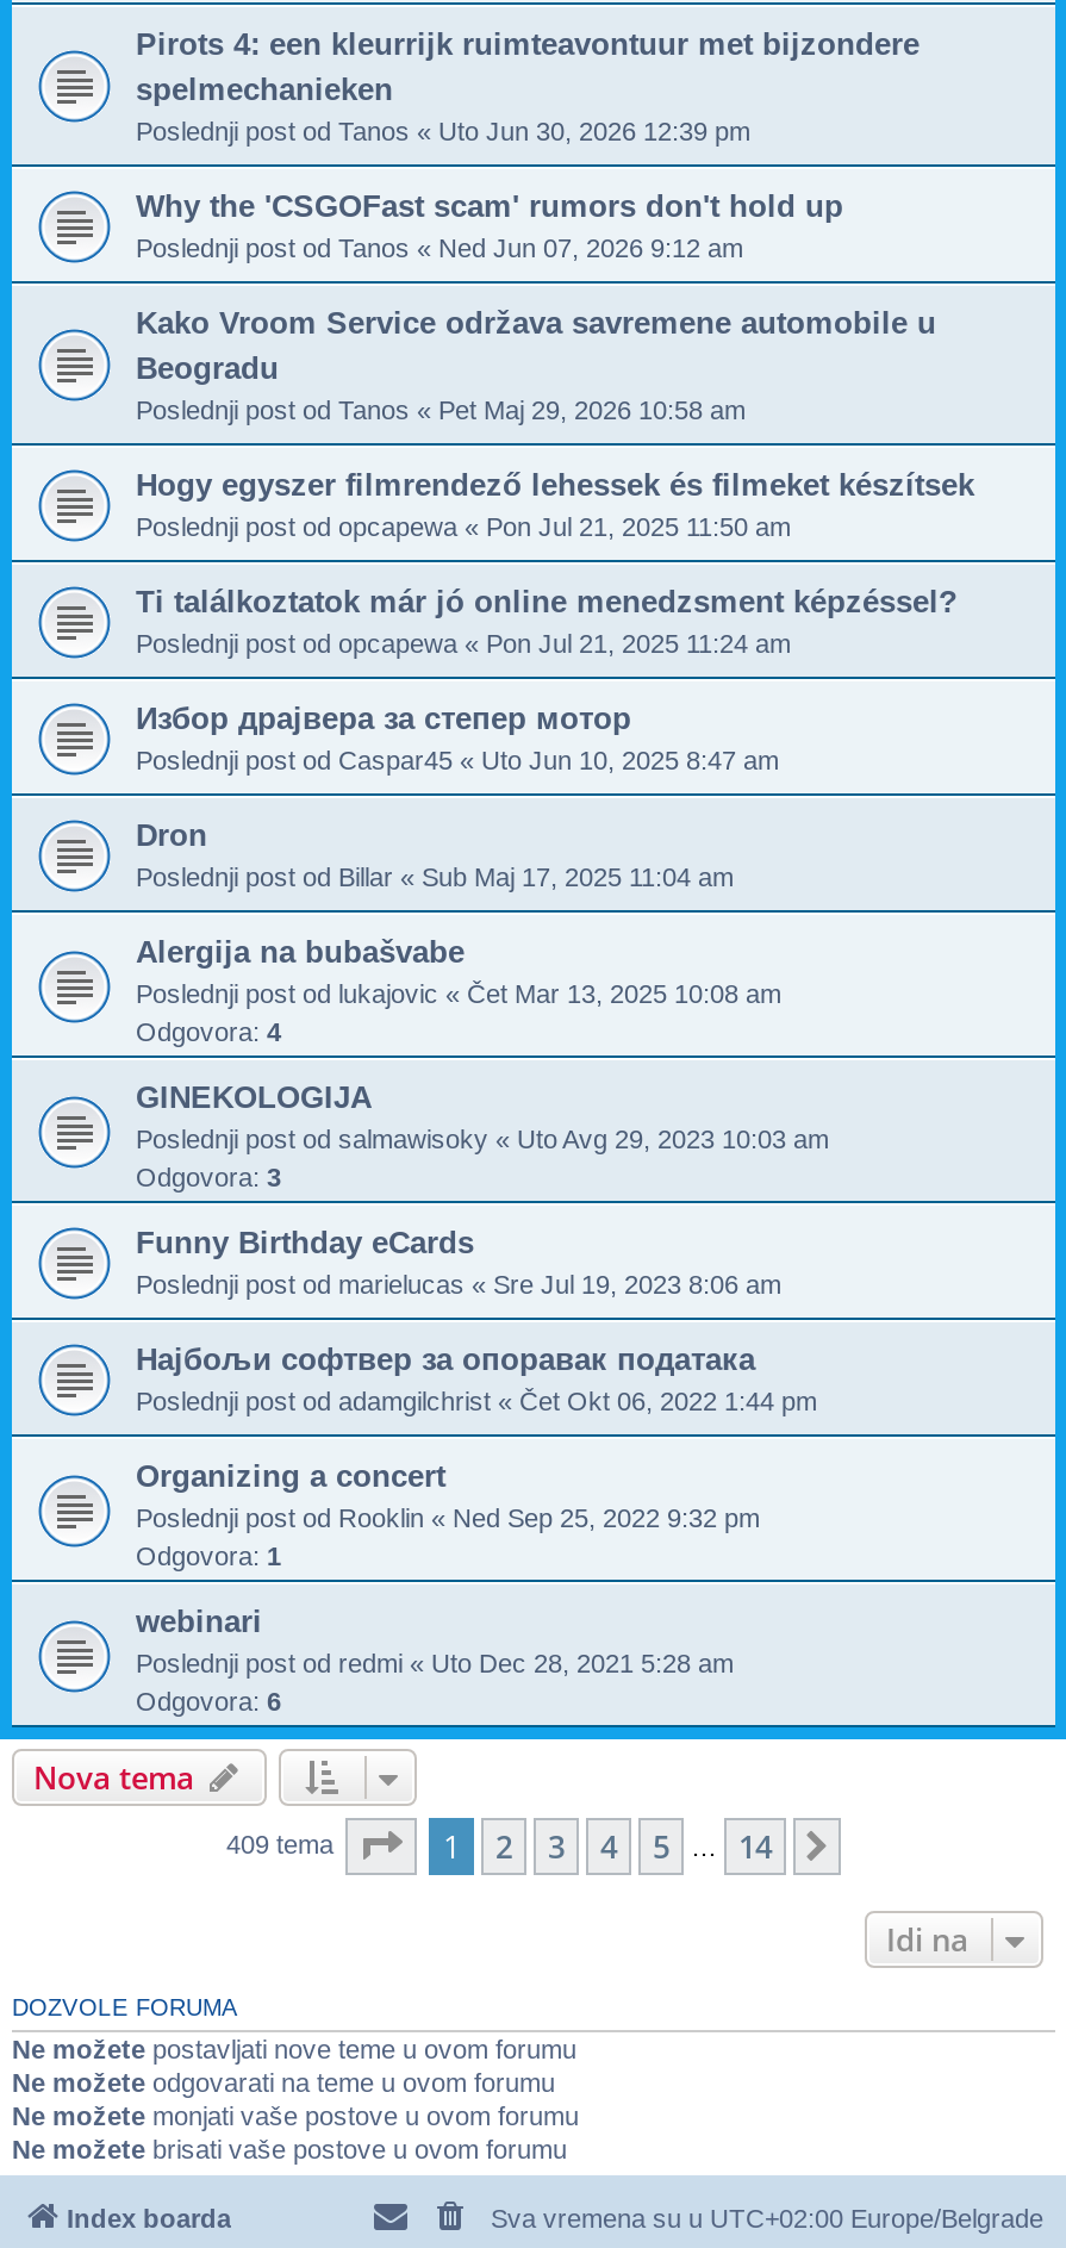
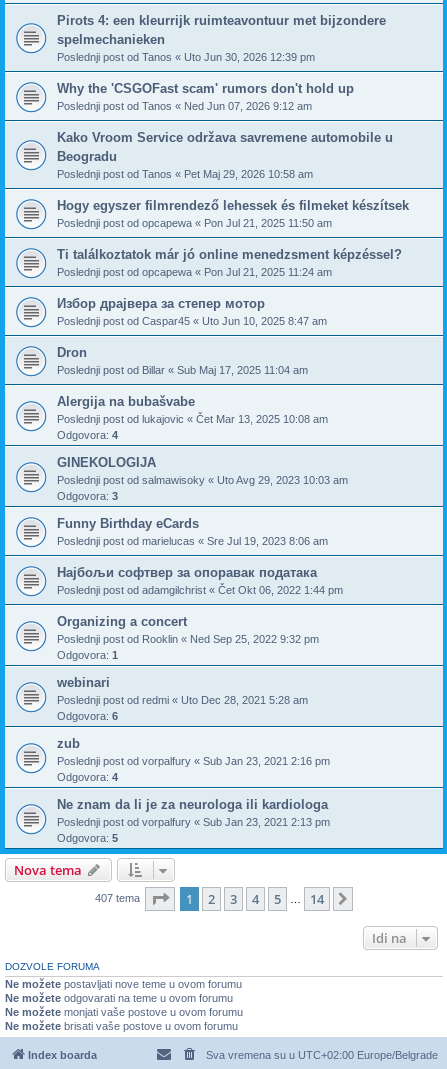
+ zub
+ Poslednji post od vorpalfury «Sub Jan 23, 2021 2:16 pm
+ Odgovora: 4
+ Ne znam da li je za neurologa ili kardiologa
+ Poslednji post od vorpalfury «Sub Jan 23, 2021 2:13 pm
+ Odgovora: 5

- 409 tema
+ 407 tema
